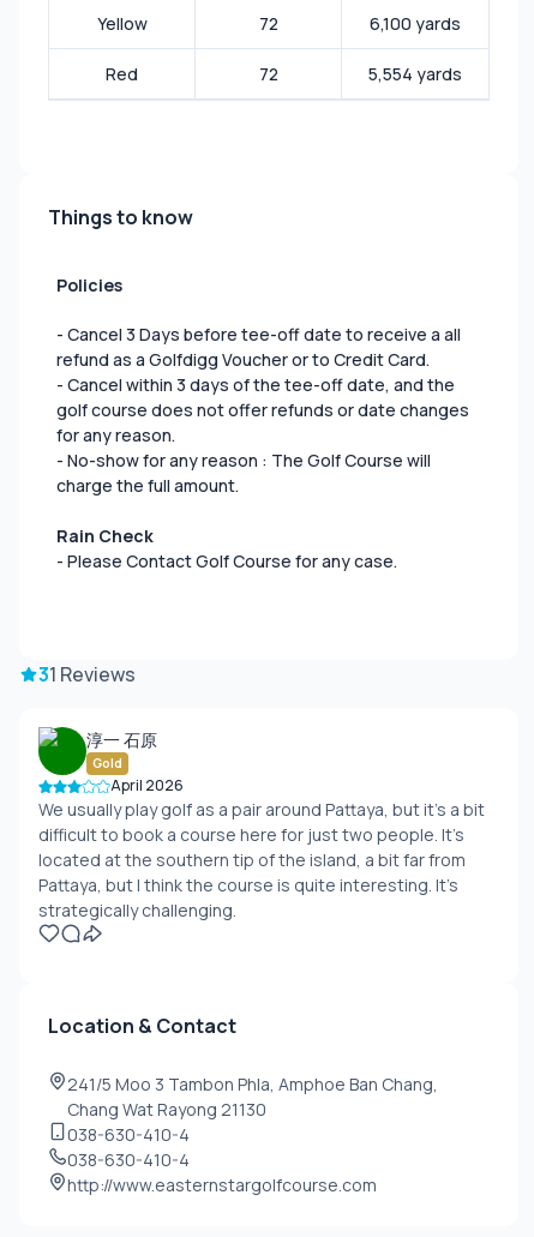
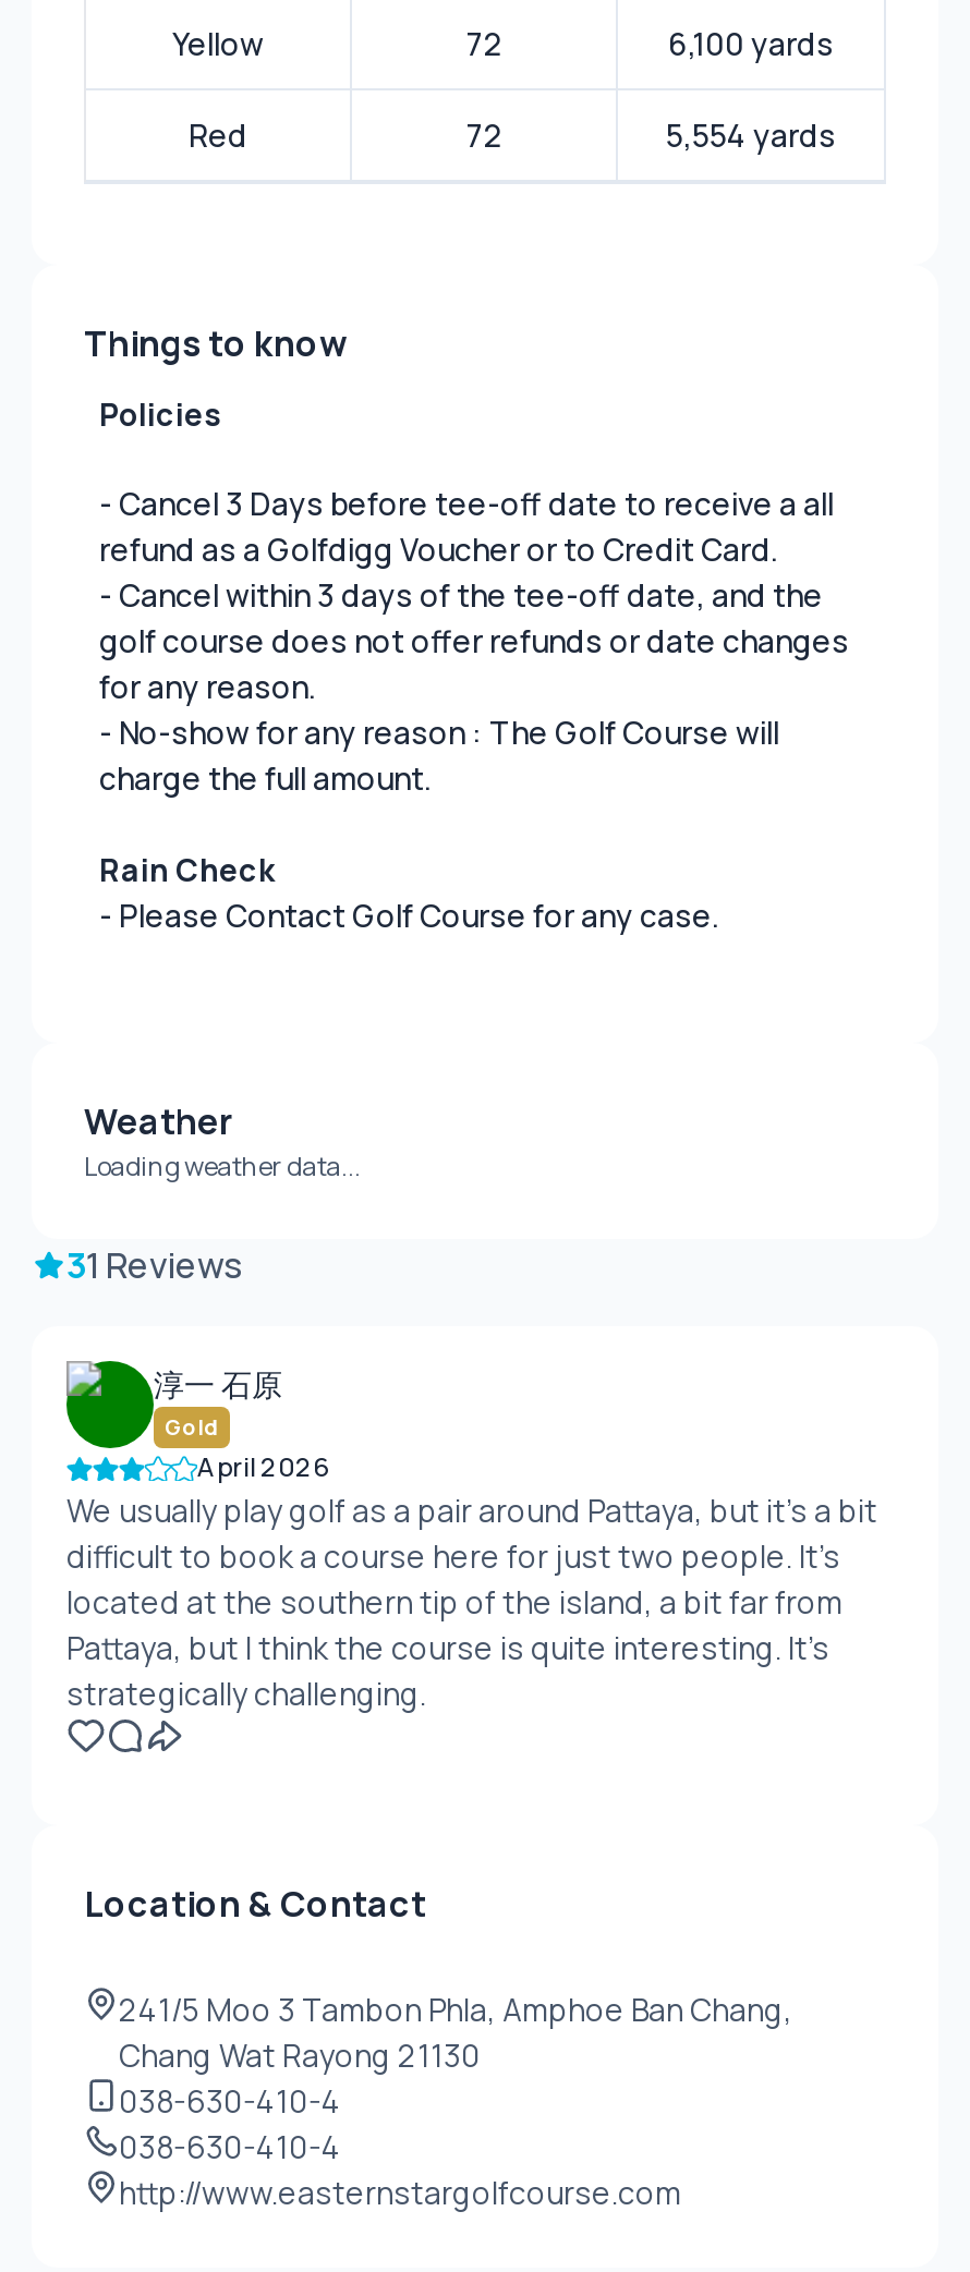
moved up: Things to know

moved up: Policies | - Cancel 3 Days before tee-off date to receive a all | refund as a Golfdigg Voucher or to Credit Card. | ... | Rain Check | - Please Contact Golf Course for any case.

+ Weather
+ Loading weather data...
